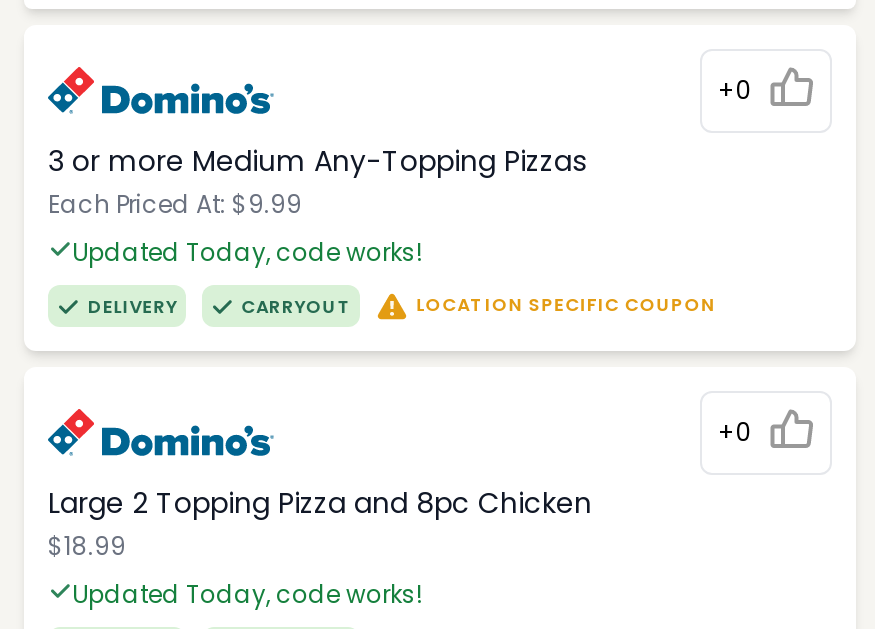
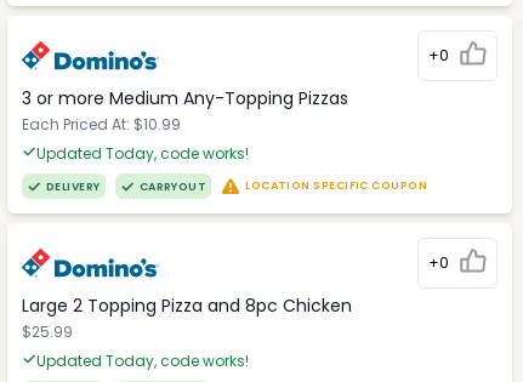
- Each Priced At: $9.99
+ Each Priced At: $10.99

- $18.99
+ $25.99
